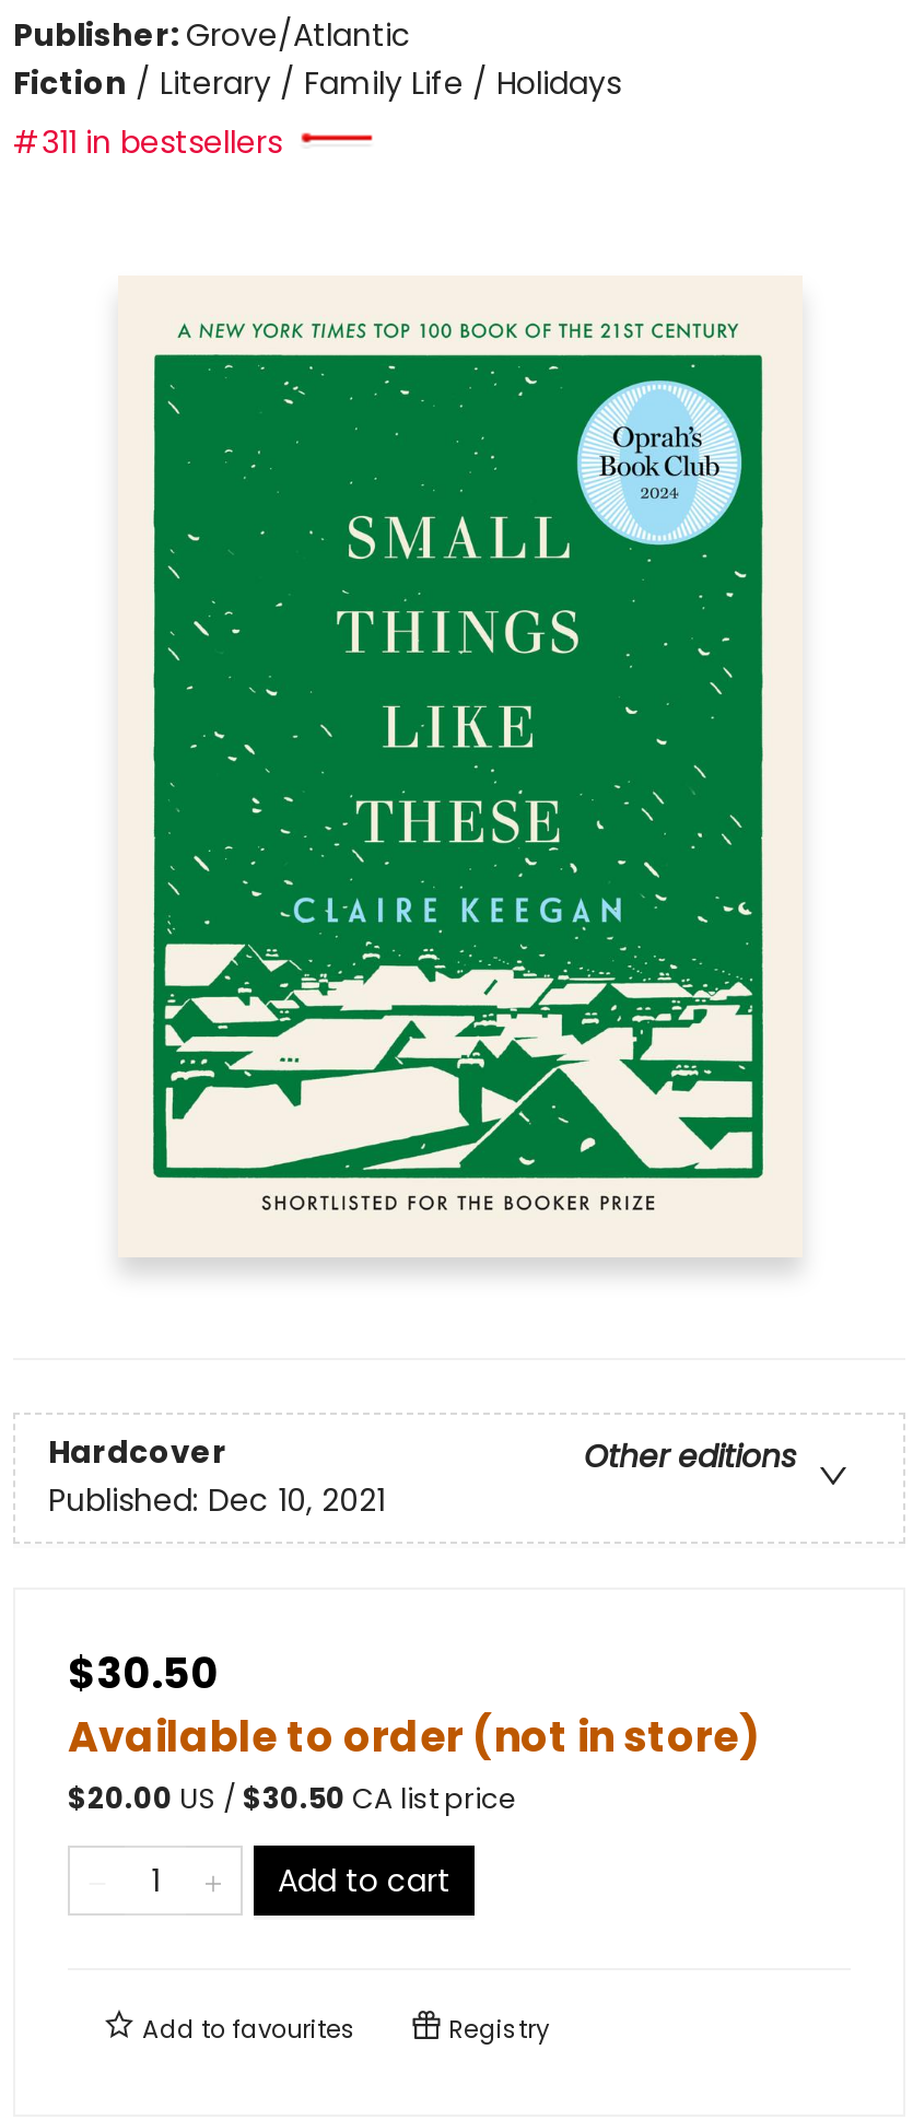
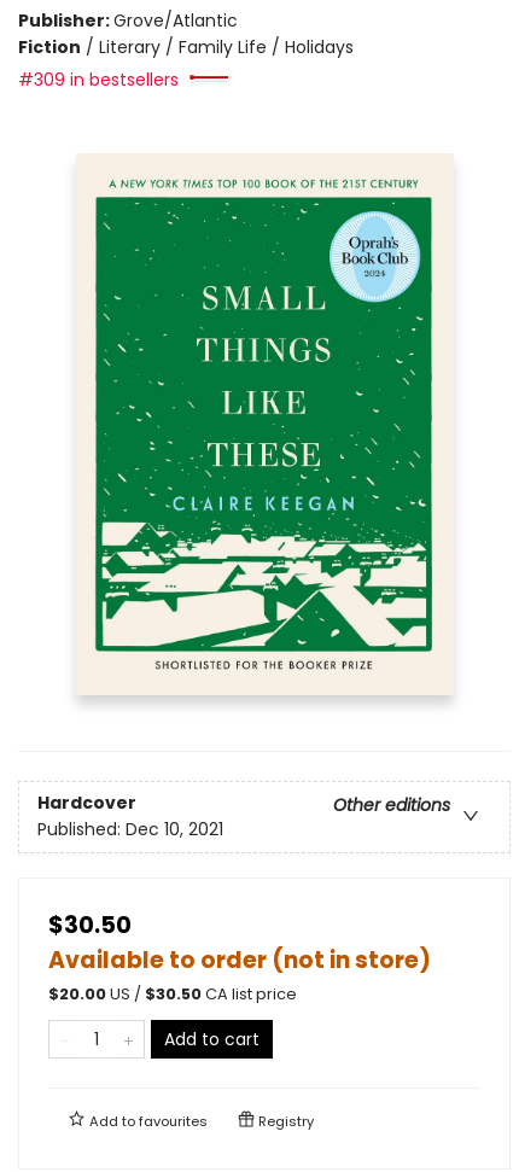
- #311 in bestsellers
+ #309 in bestsellers
